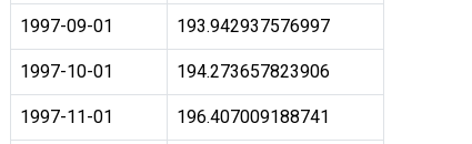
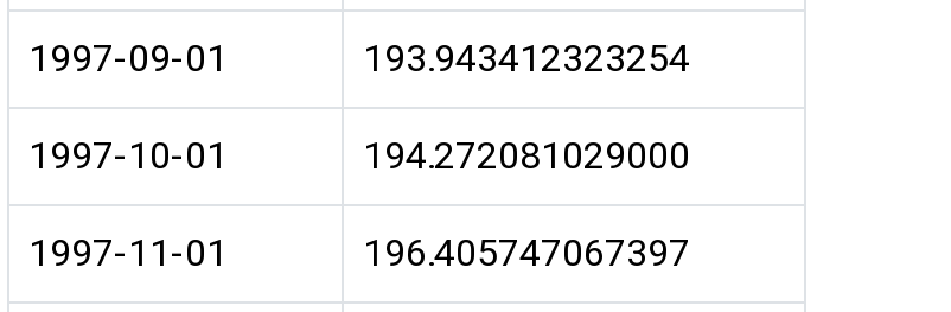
- 193.942937576997
+ 193.943412323254

- 194.273657823906
+ 194.272081029000

- 196.407009188741
+ 196.405747067397
